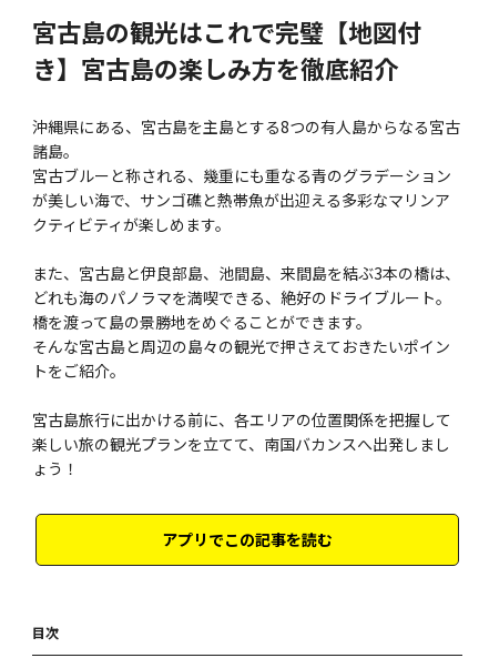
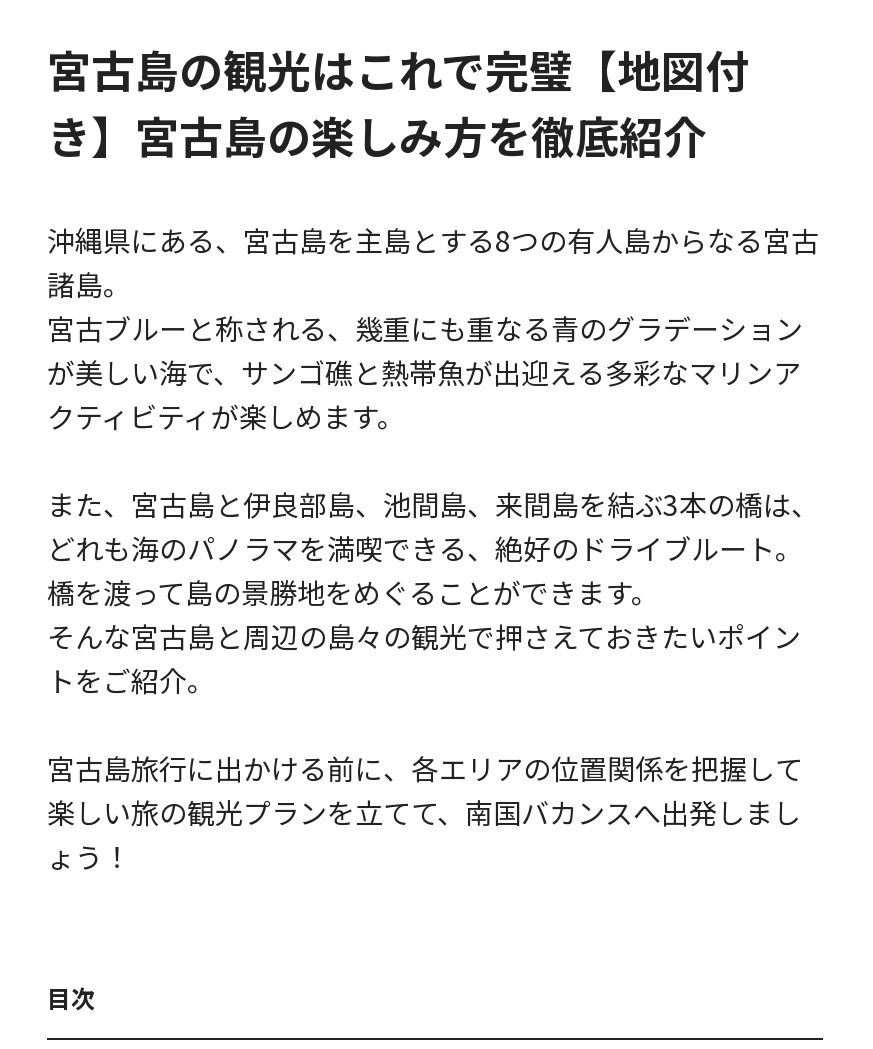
- アプリでこの記事を読む
